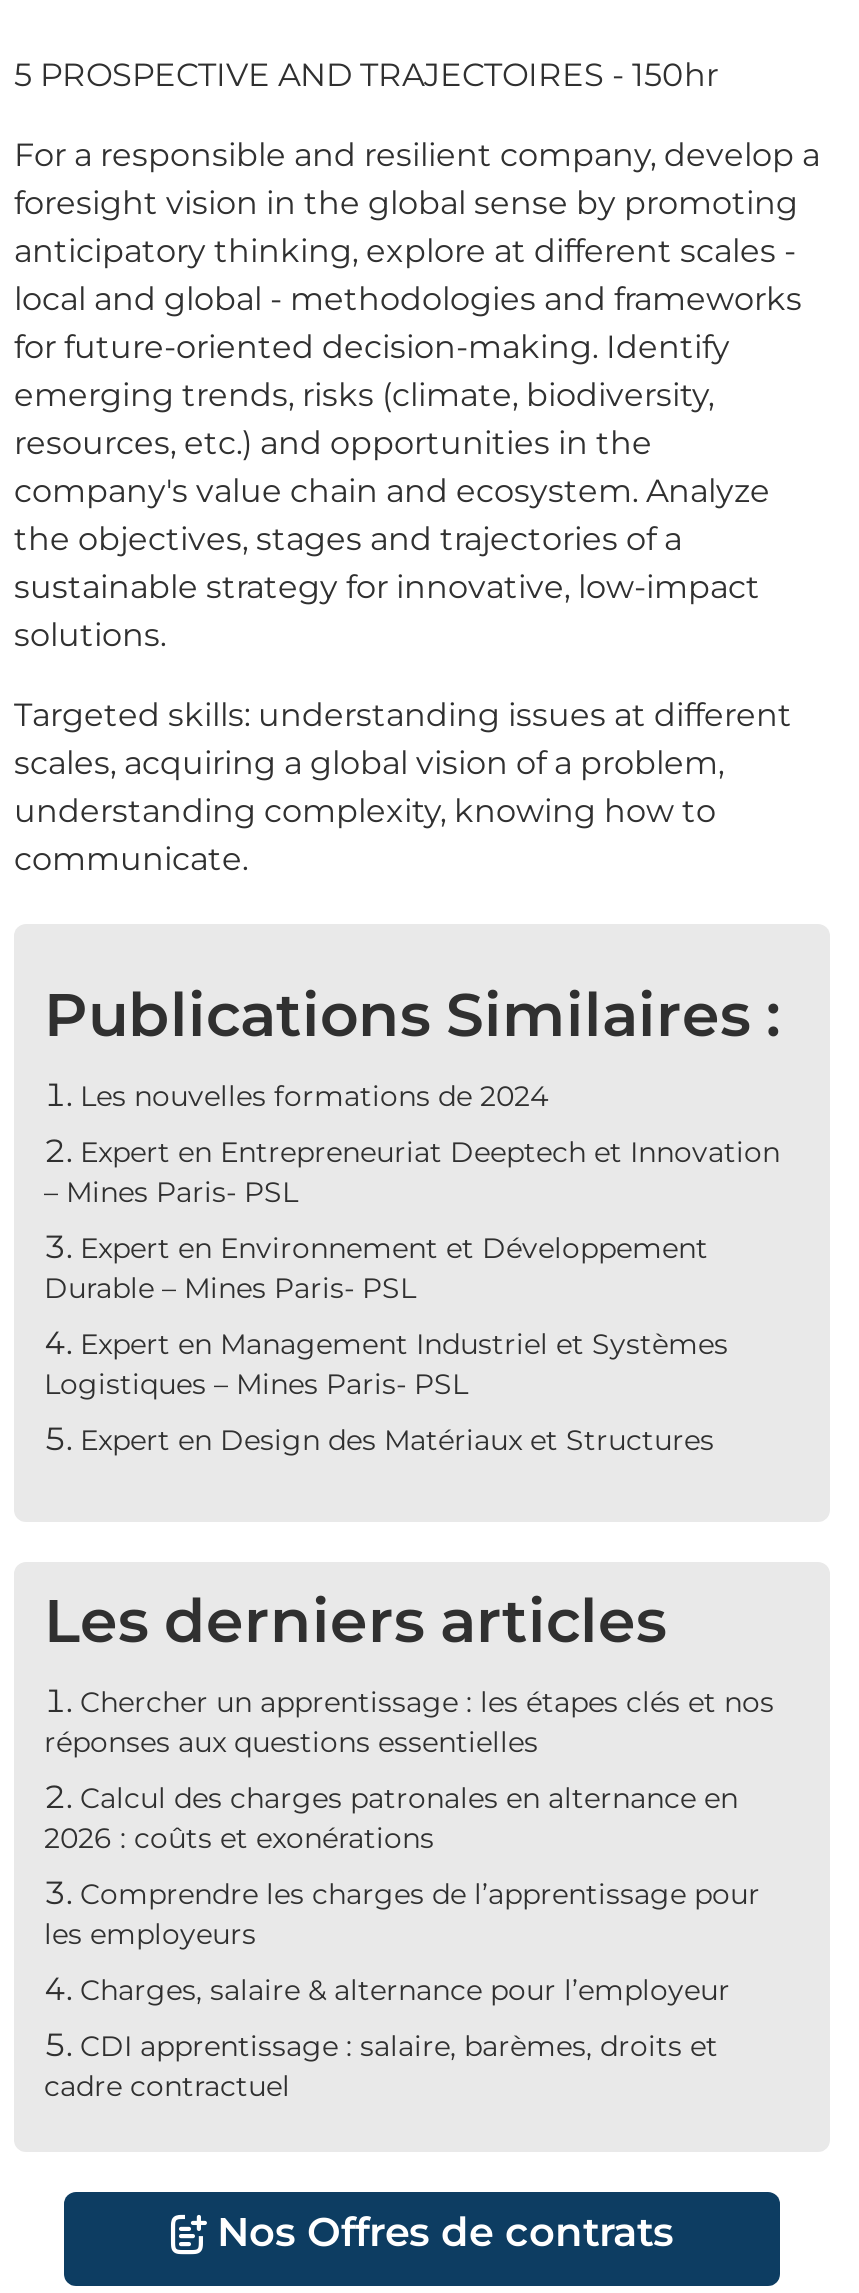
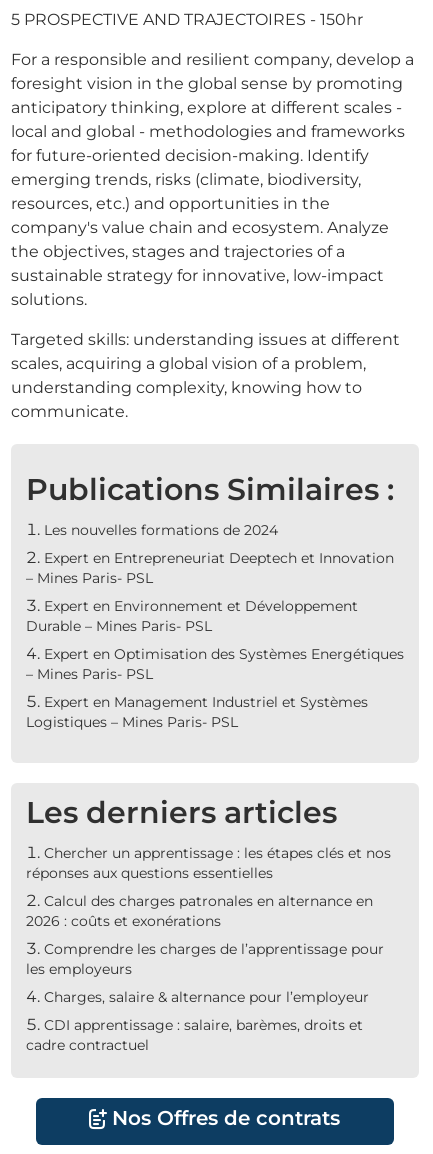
+ Expert en Optimisation des Systèmes Energétiques
+ – Mines Paris- PSL

moved down: Expert en Management Industriel et Systèmes | Logistiques – Mines Paris- PSL

- Expert en Design des Matériaux et Structures
